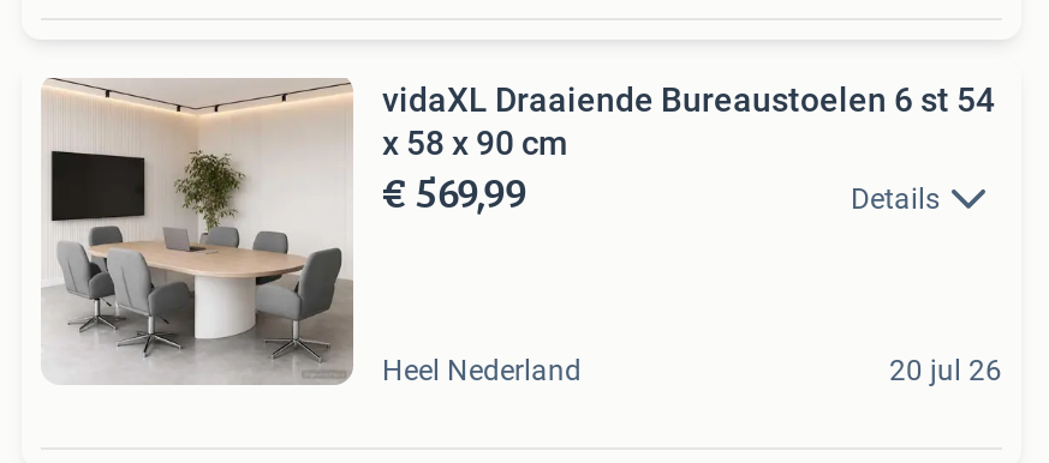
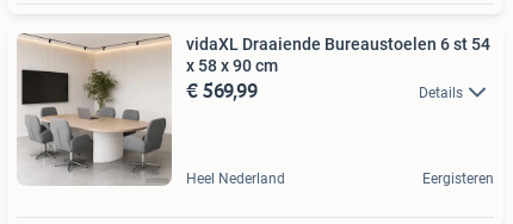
- 20 jul 26
+ Eergisteren
